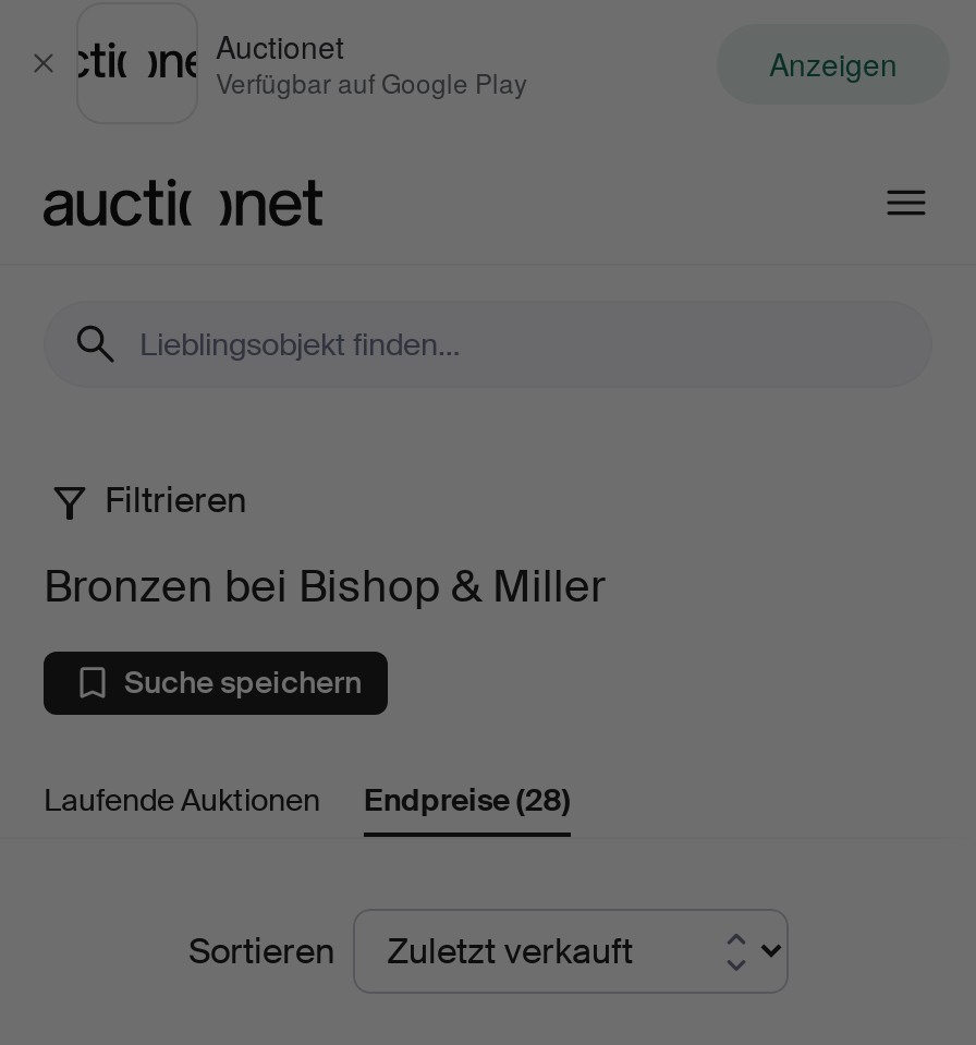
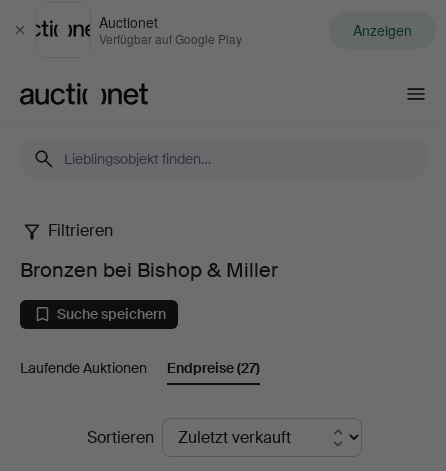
- Endpreise(28)
+ Endpreise(27)
